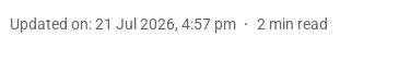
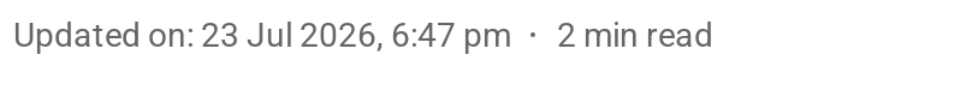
- Updated on: 21 Jul 2026, 4:57 pm
+ Updated on: 23 Jul 2026, 6:47 pm
